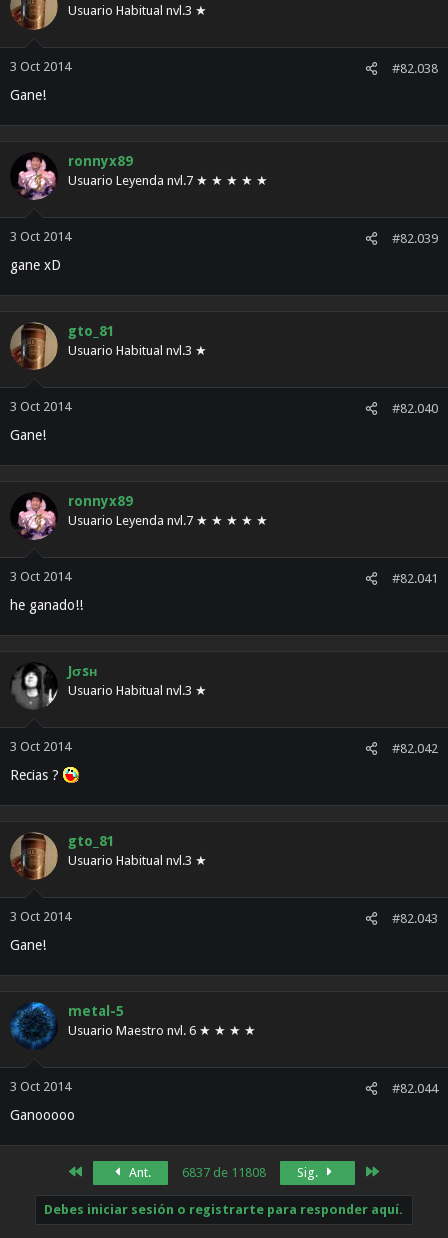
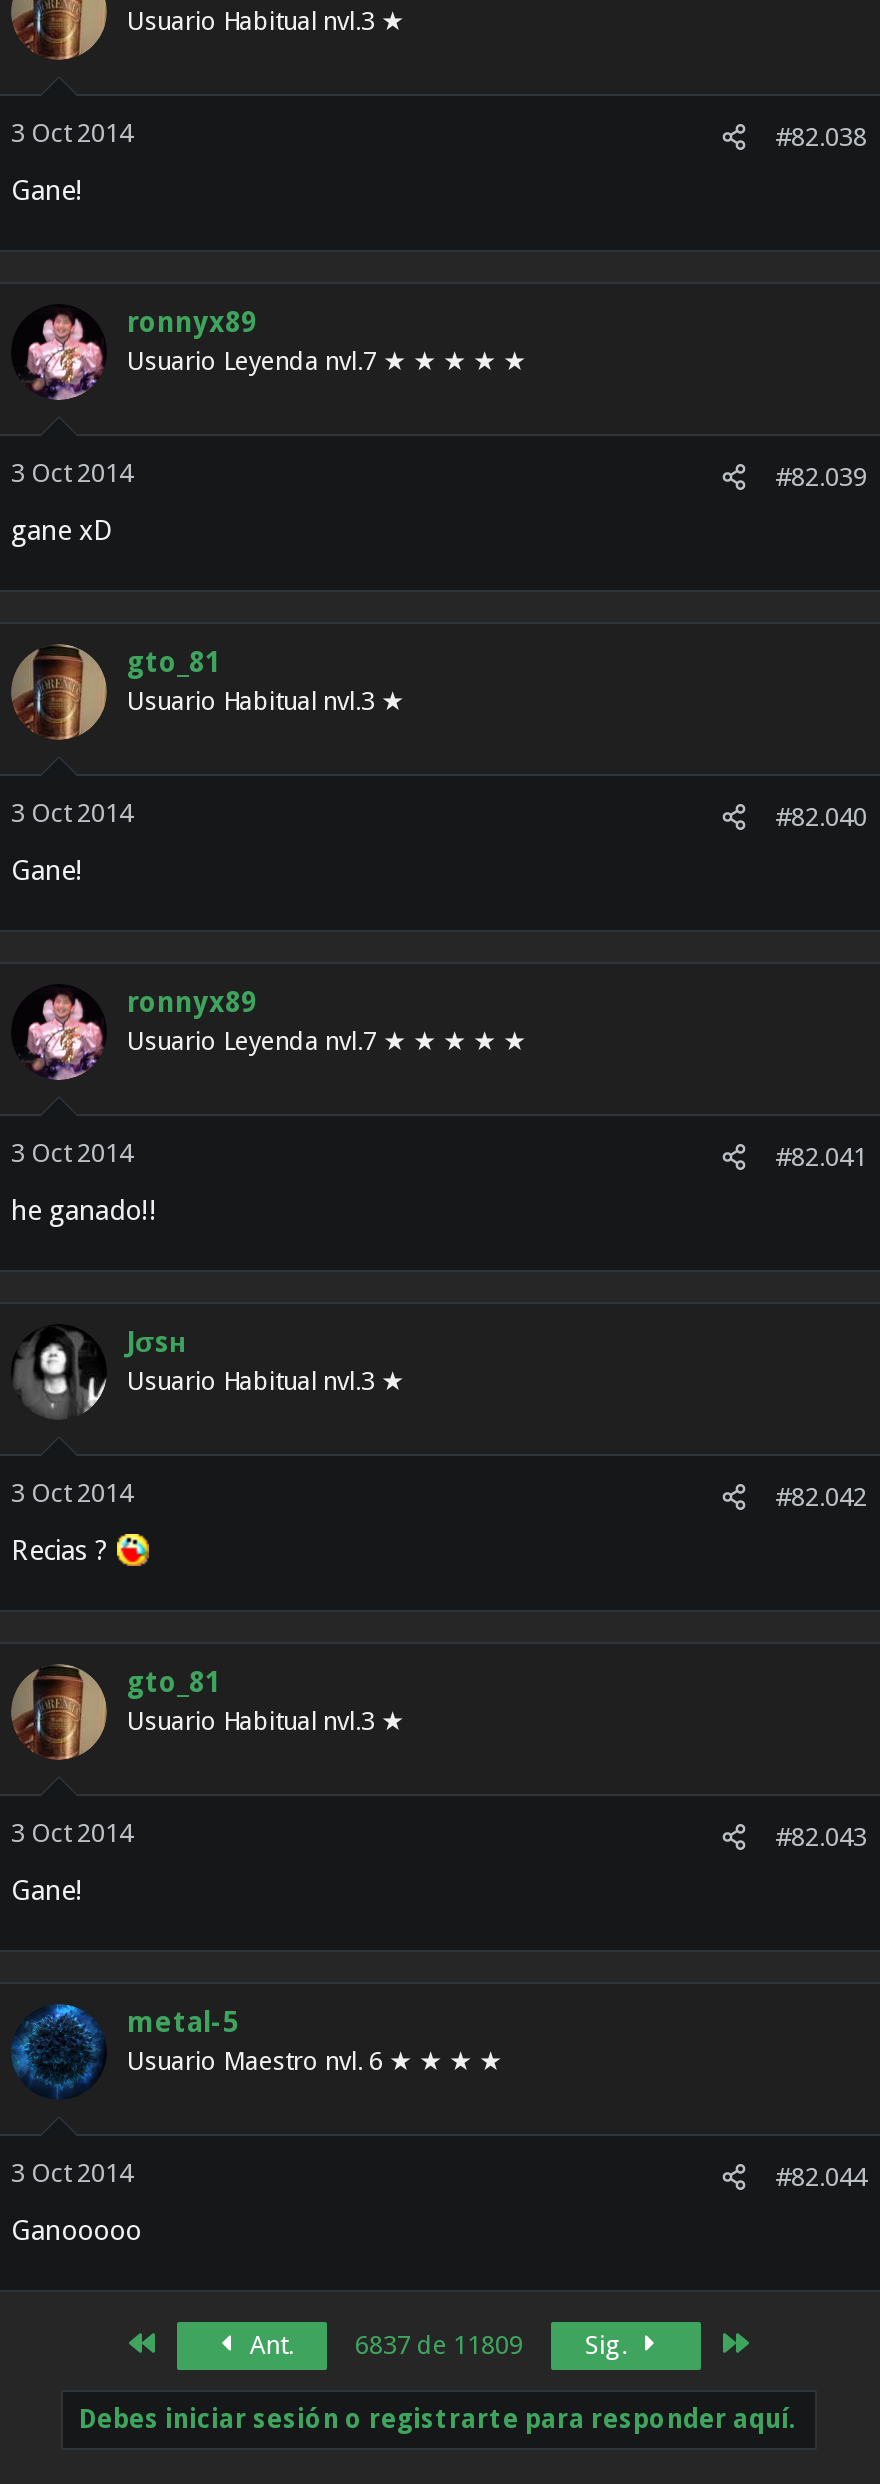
- 6837 de 11808
+ 6837 de 11809
